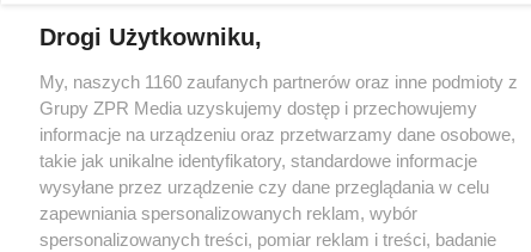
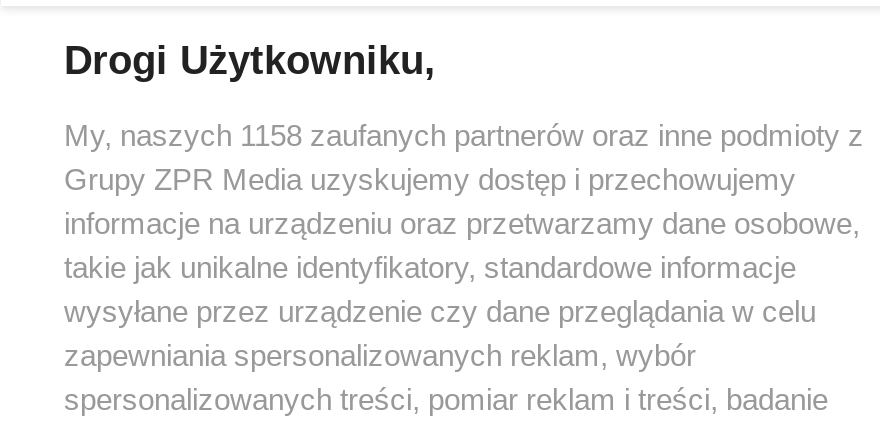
- My, naszych 1160 zaufanych partnerów oraz inne podmioty z
+ My, naszych 1158 zaufanych partnerów oraz inne podmioty z
